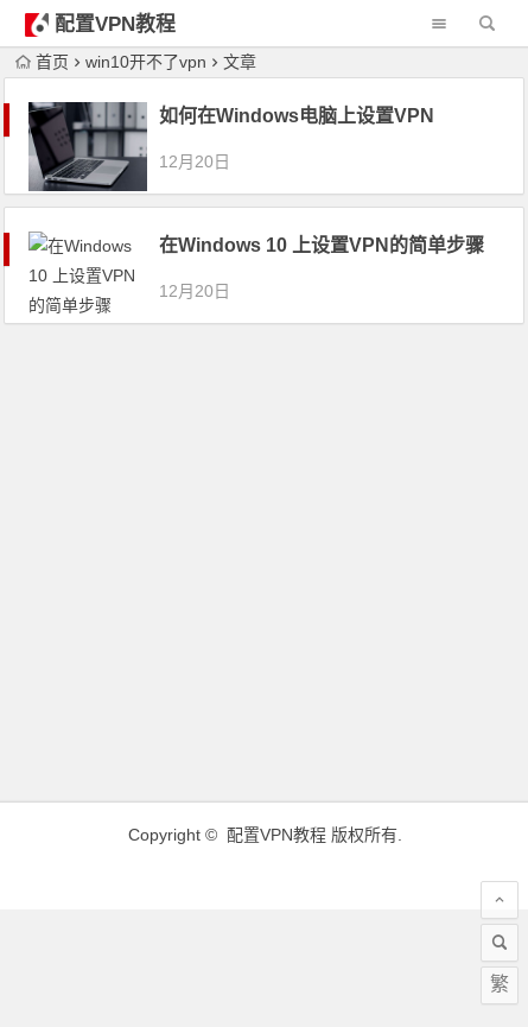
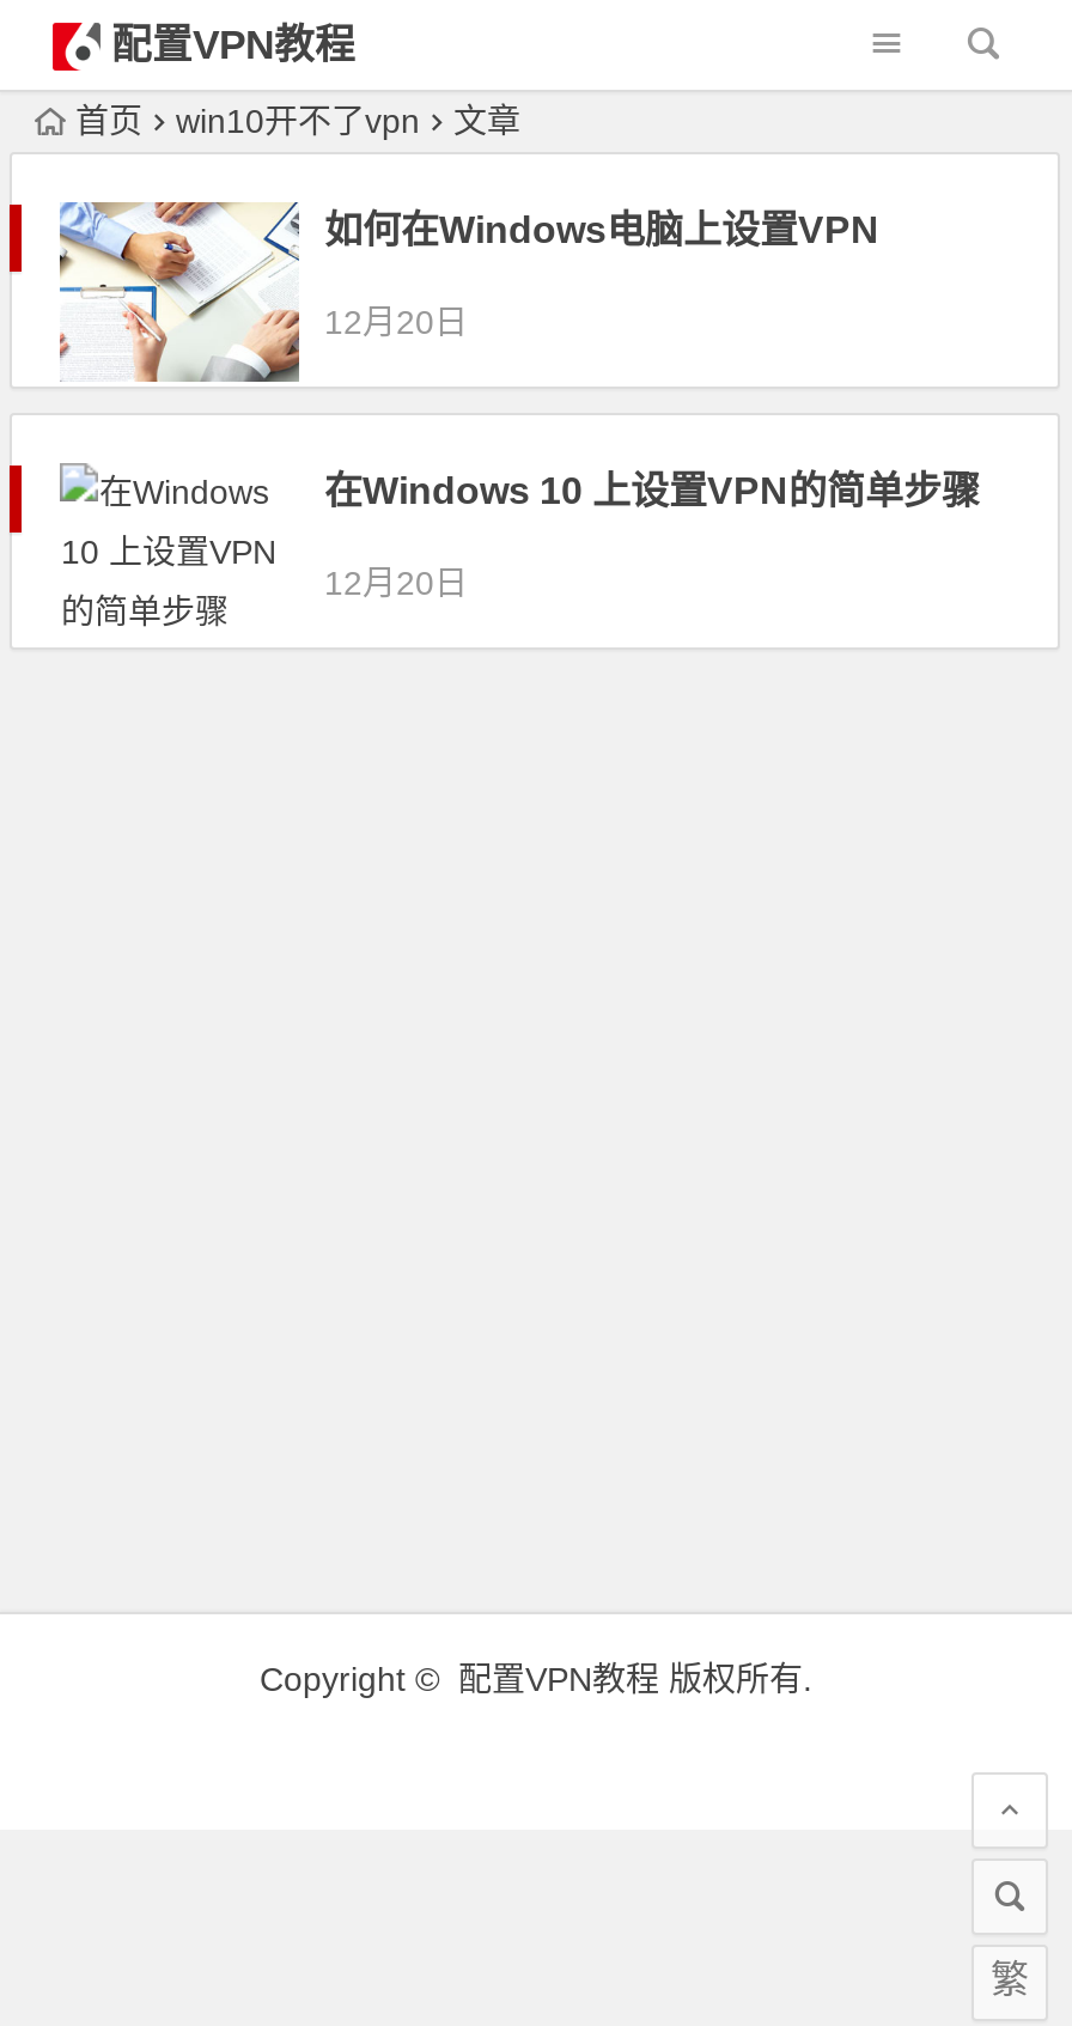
- [image]
+ [image]
